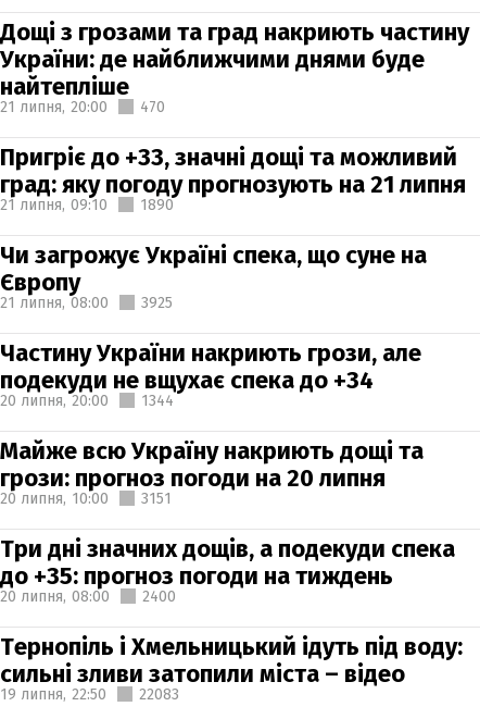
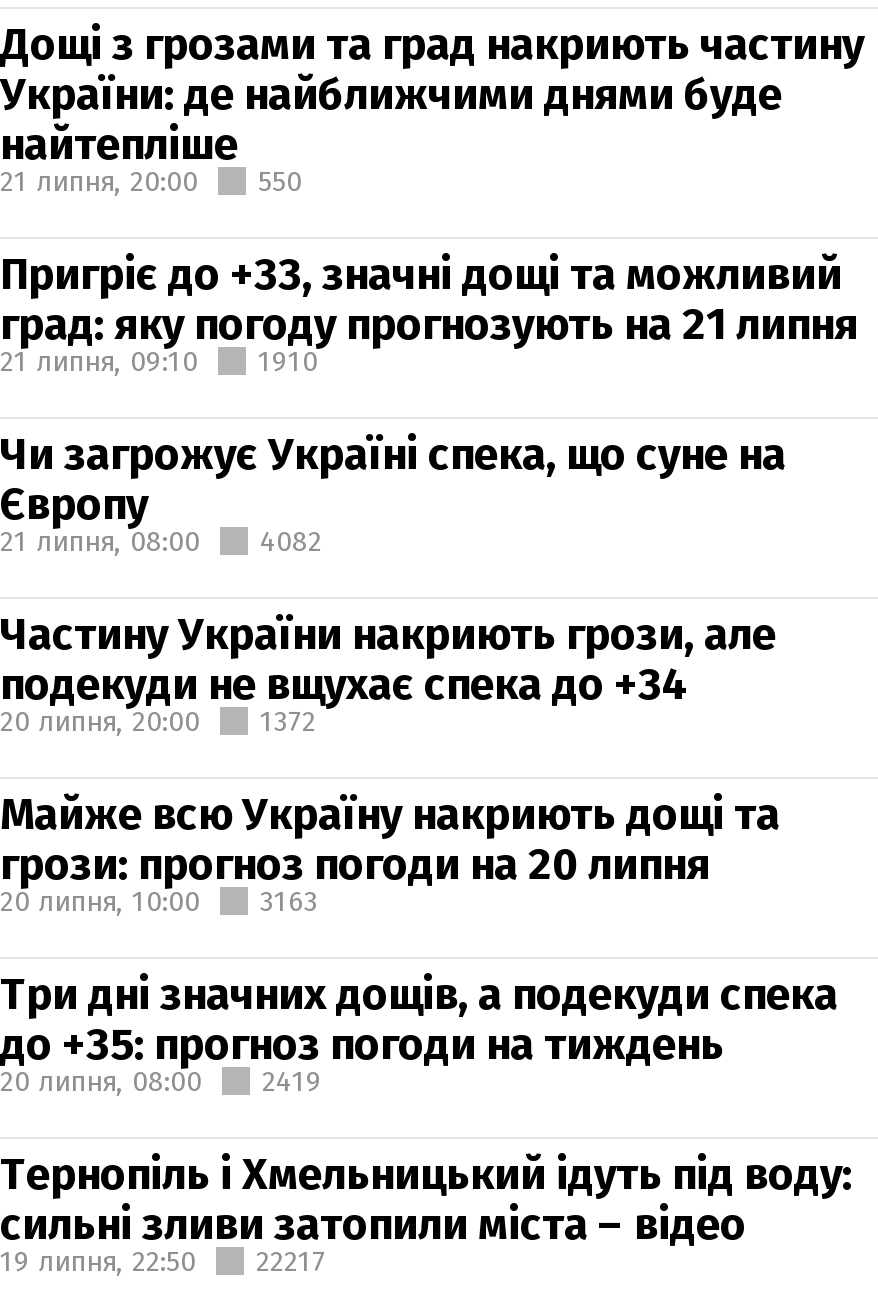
- 21 липня, 20:00 470
+ 21 липня, 20:00 550

- 1890
+ 1910

- 21 липня, 08:00 3925
+ 21 липня, 08:00 4082

- 20 липня, 20:00 1344
+ 20 липня, 20:00 1372

- 20 липня, 10:00 3151
+ 20 липня, 10:00 3163

- 20 липня, 08:00 2400
+ 20 липня, 08:00 2419

- 19 липня, 22:50 22083
+ 19 липня, 22:50 22217
